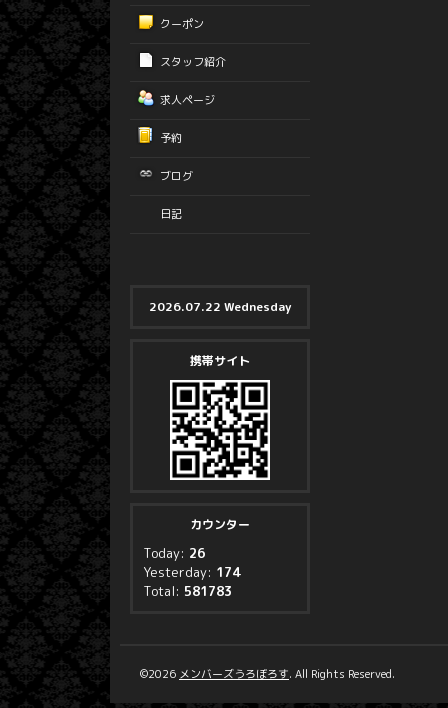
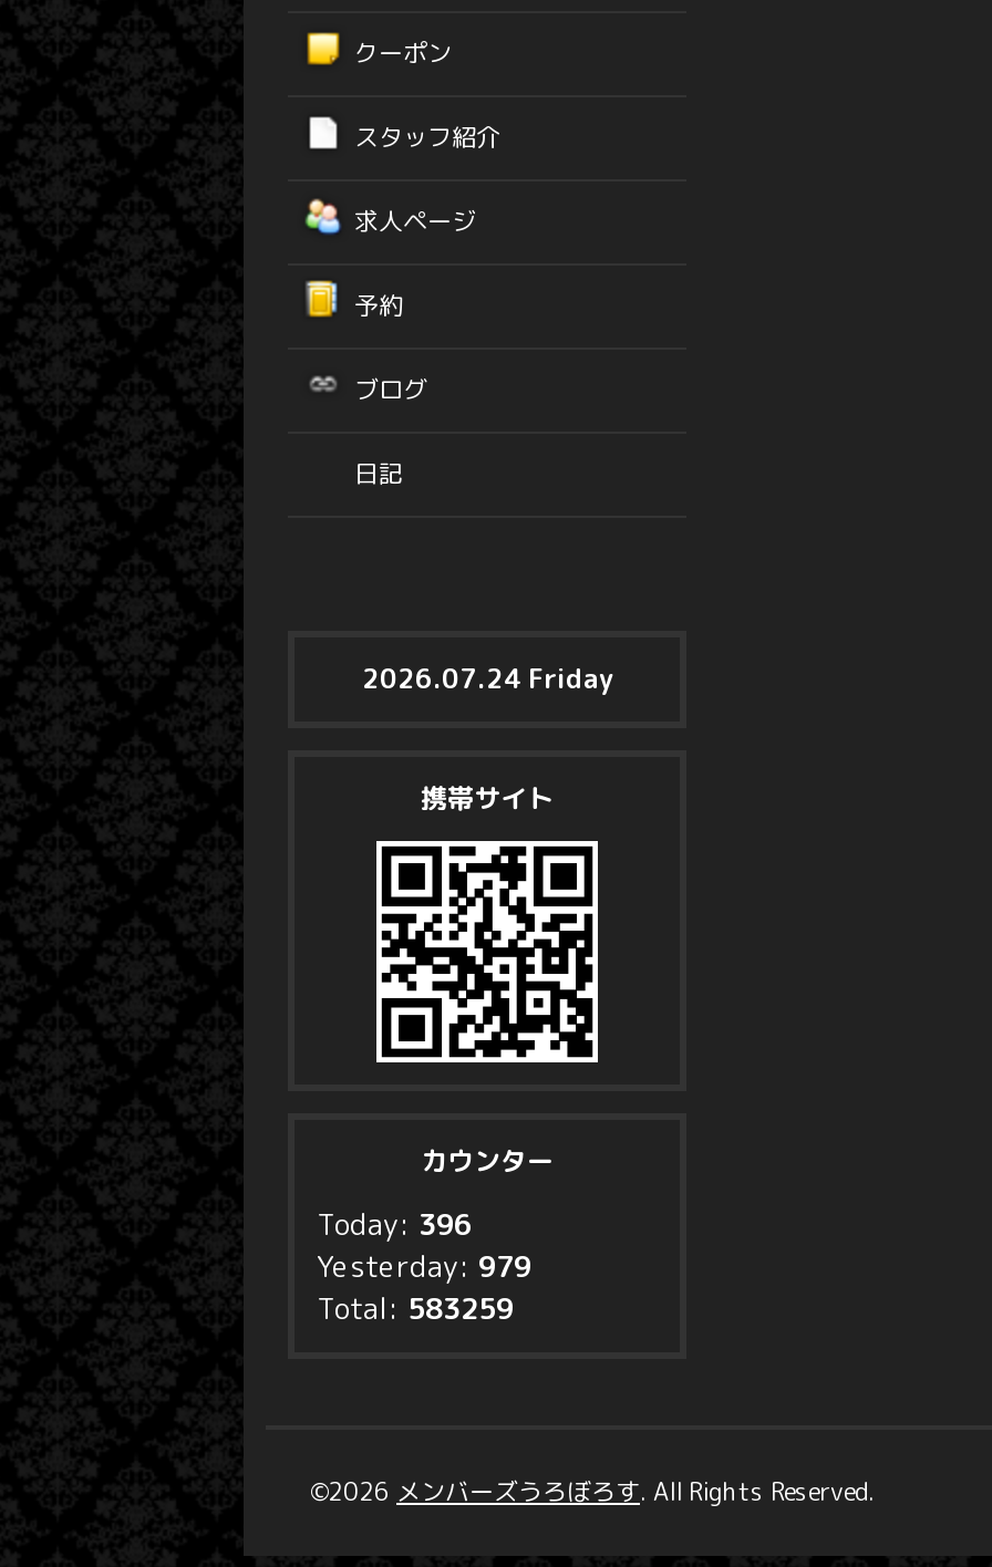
- 2026.07.22 Wednesday
+ 2026.07.24 Friday

- Today: 26
+ Today: 396

- Yesterday: 174
+ Yesterday: 979

- Total: 581783
+ Total: 583259
